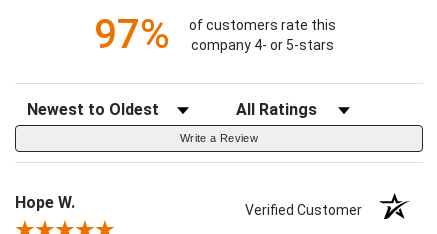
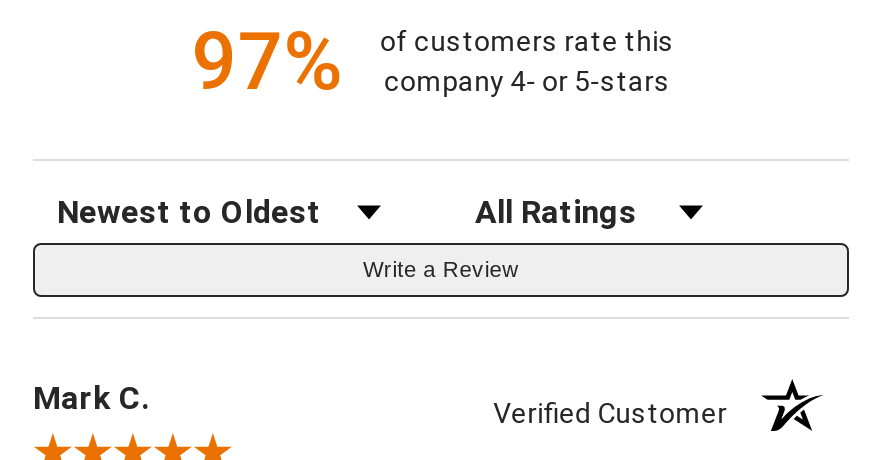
- Hope W.
+ Mark C.
